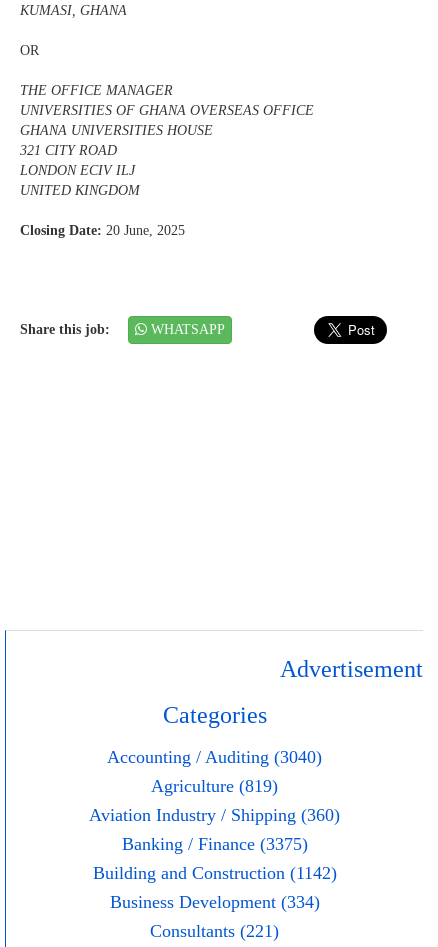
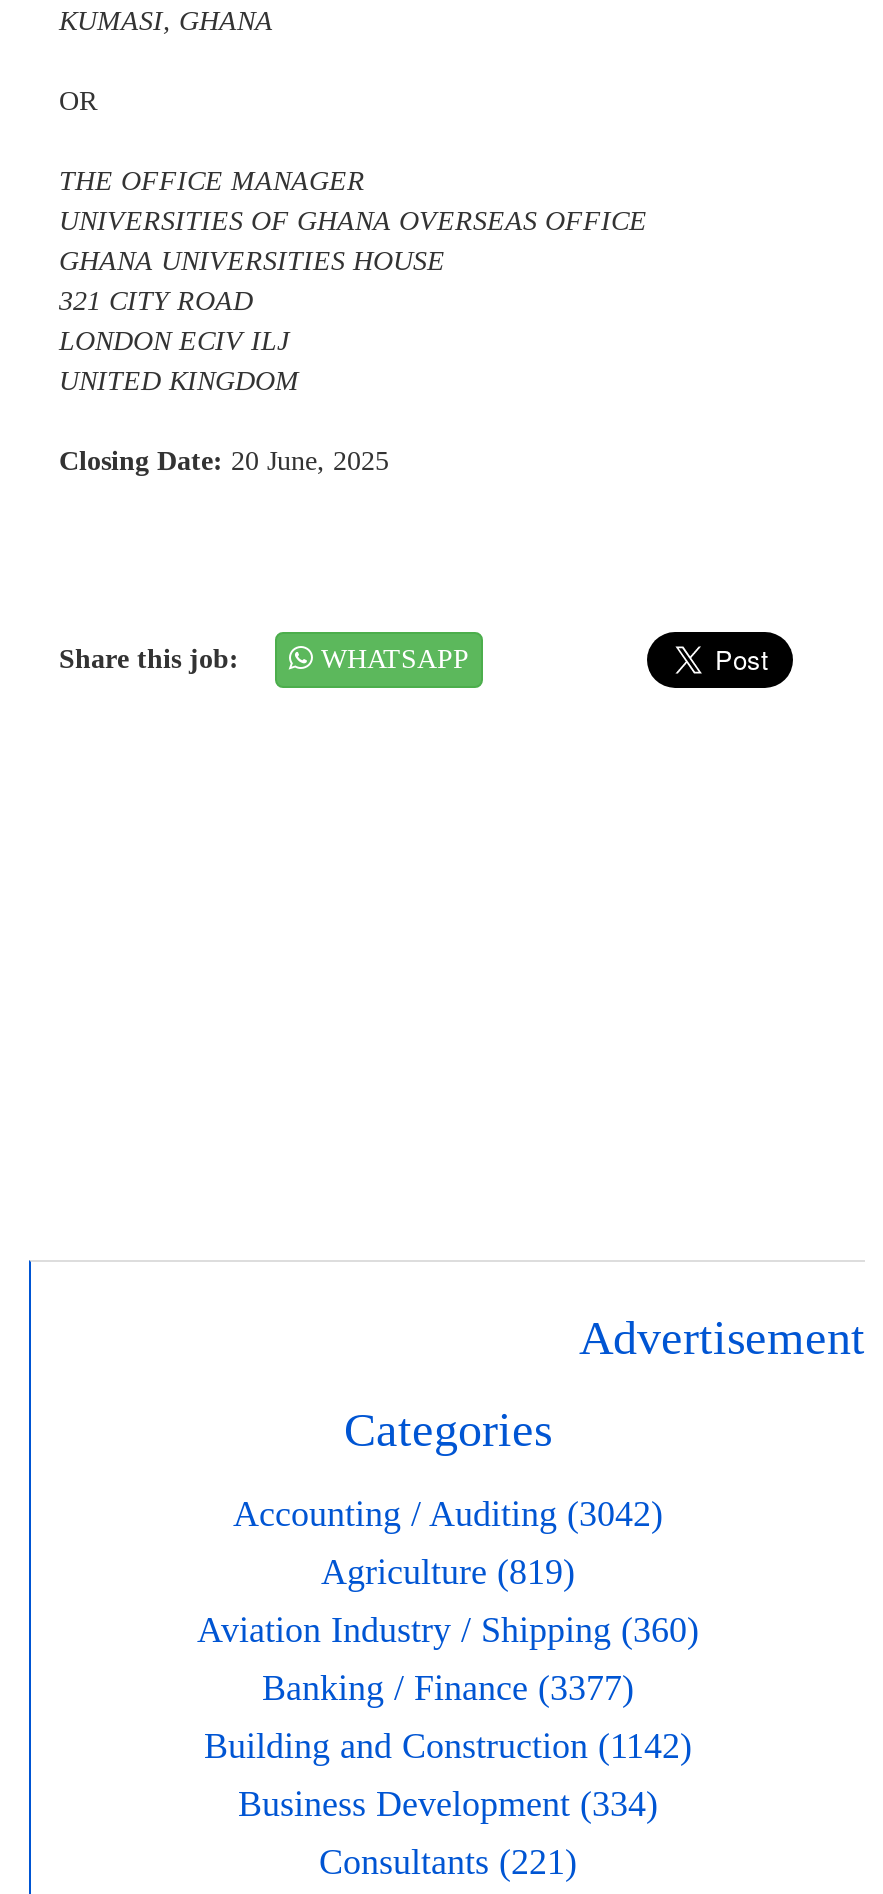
- Accounting / Auditing (3040)
+ Accounting / Auditing (3042)

- Banking / Finance (3375)
+ Banking / Finance (3377)
